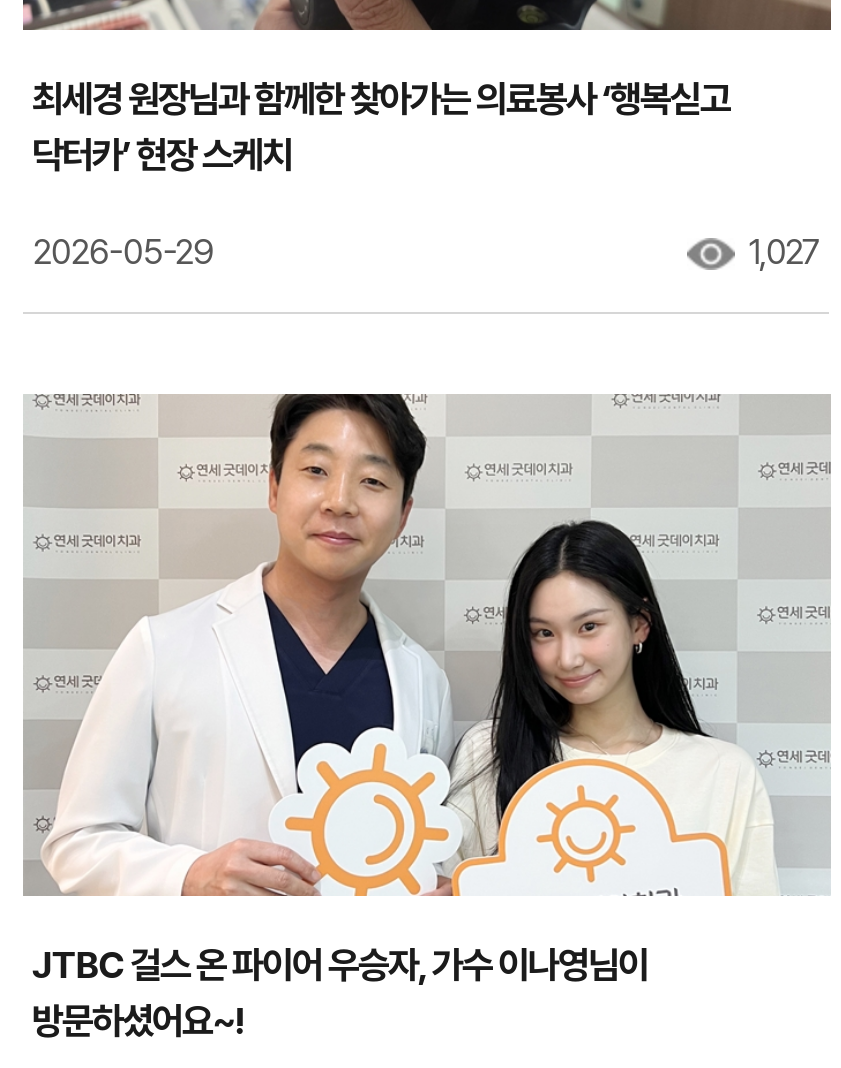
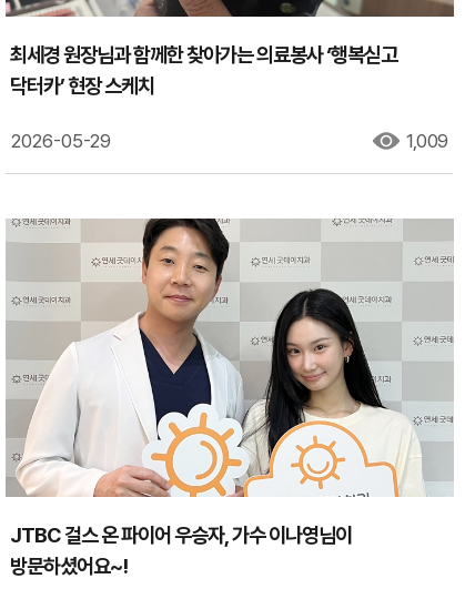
- 1,027
+ 1,009
